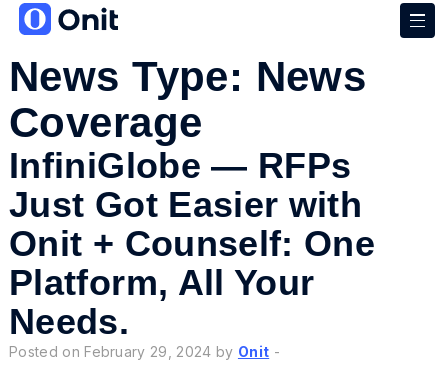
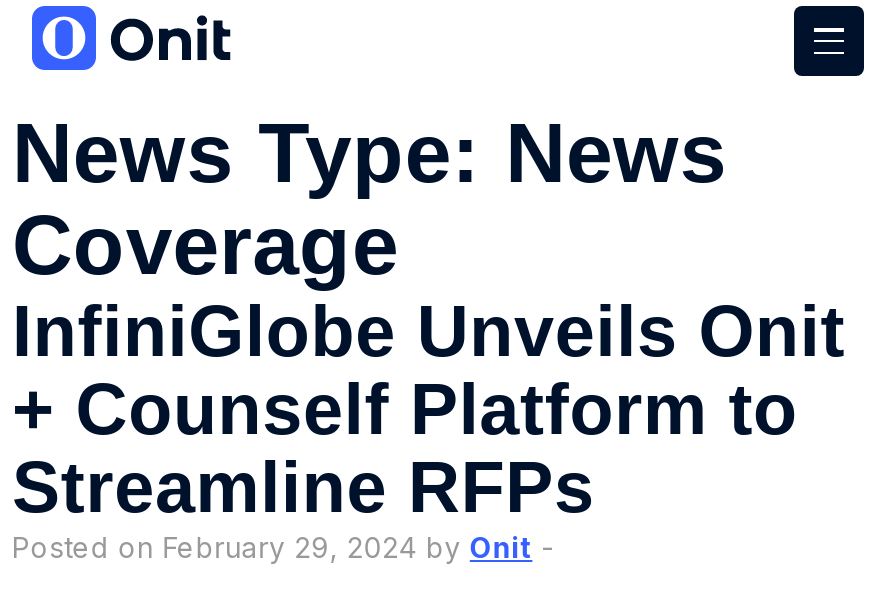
- InfiniGlobe — RFPs
- Just Got Easier with
- Onit + Counself: One
- Platform, All Your
- Needs.
+ InfiniGlobe Unveils Onit
+ + Counself Platform to
+ Streamline RFPs
